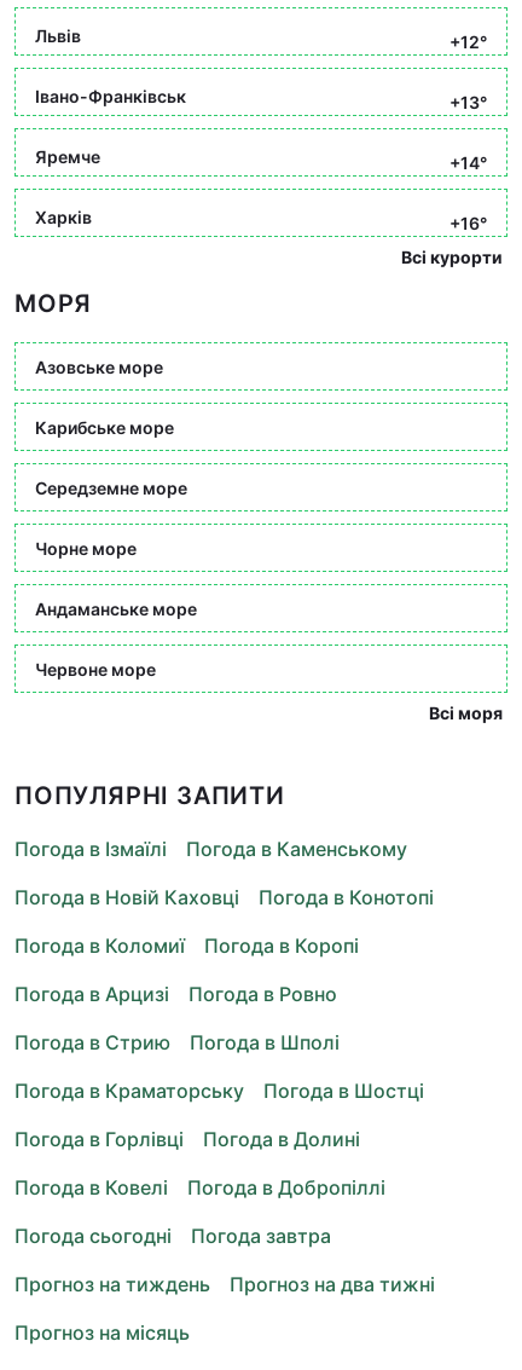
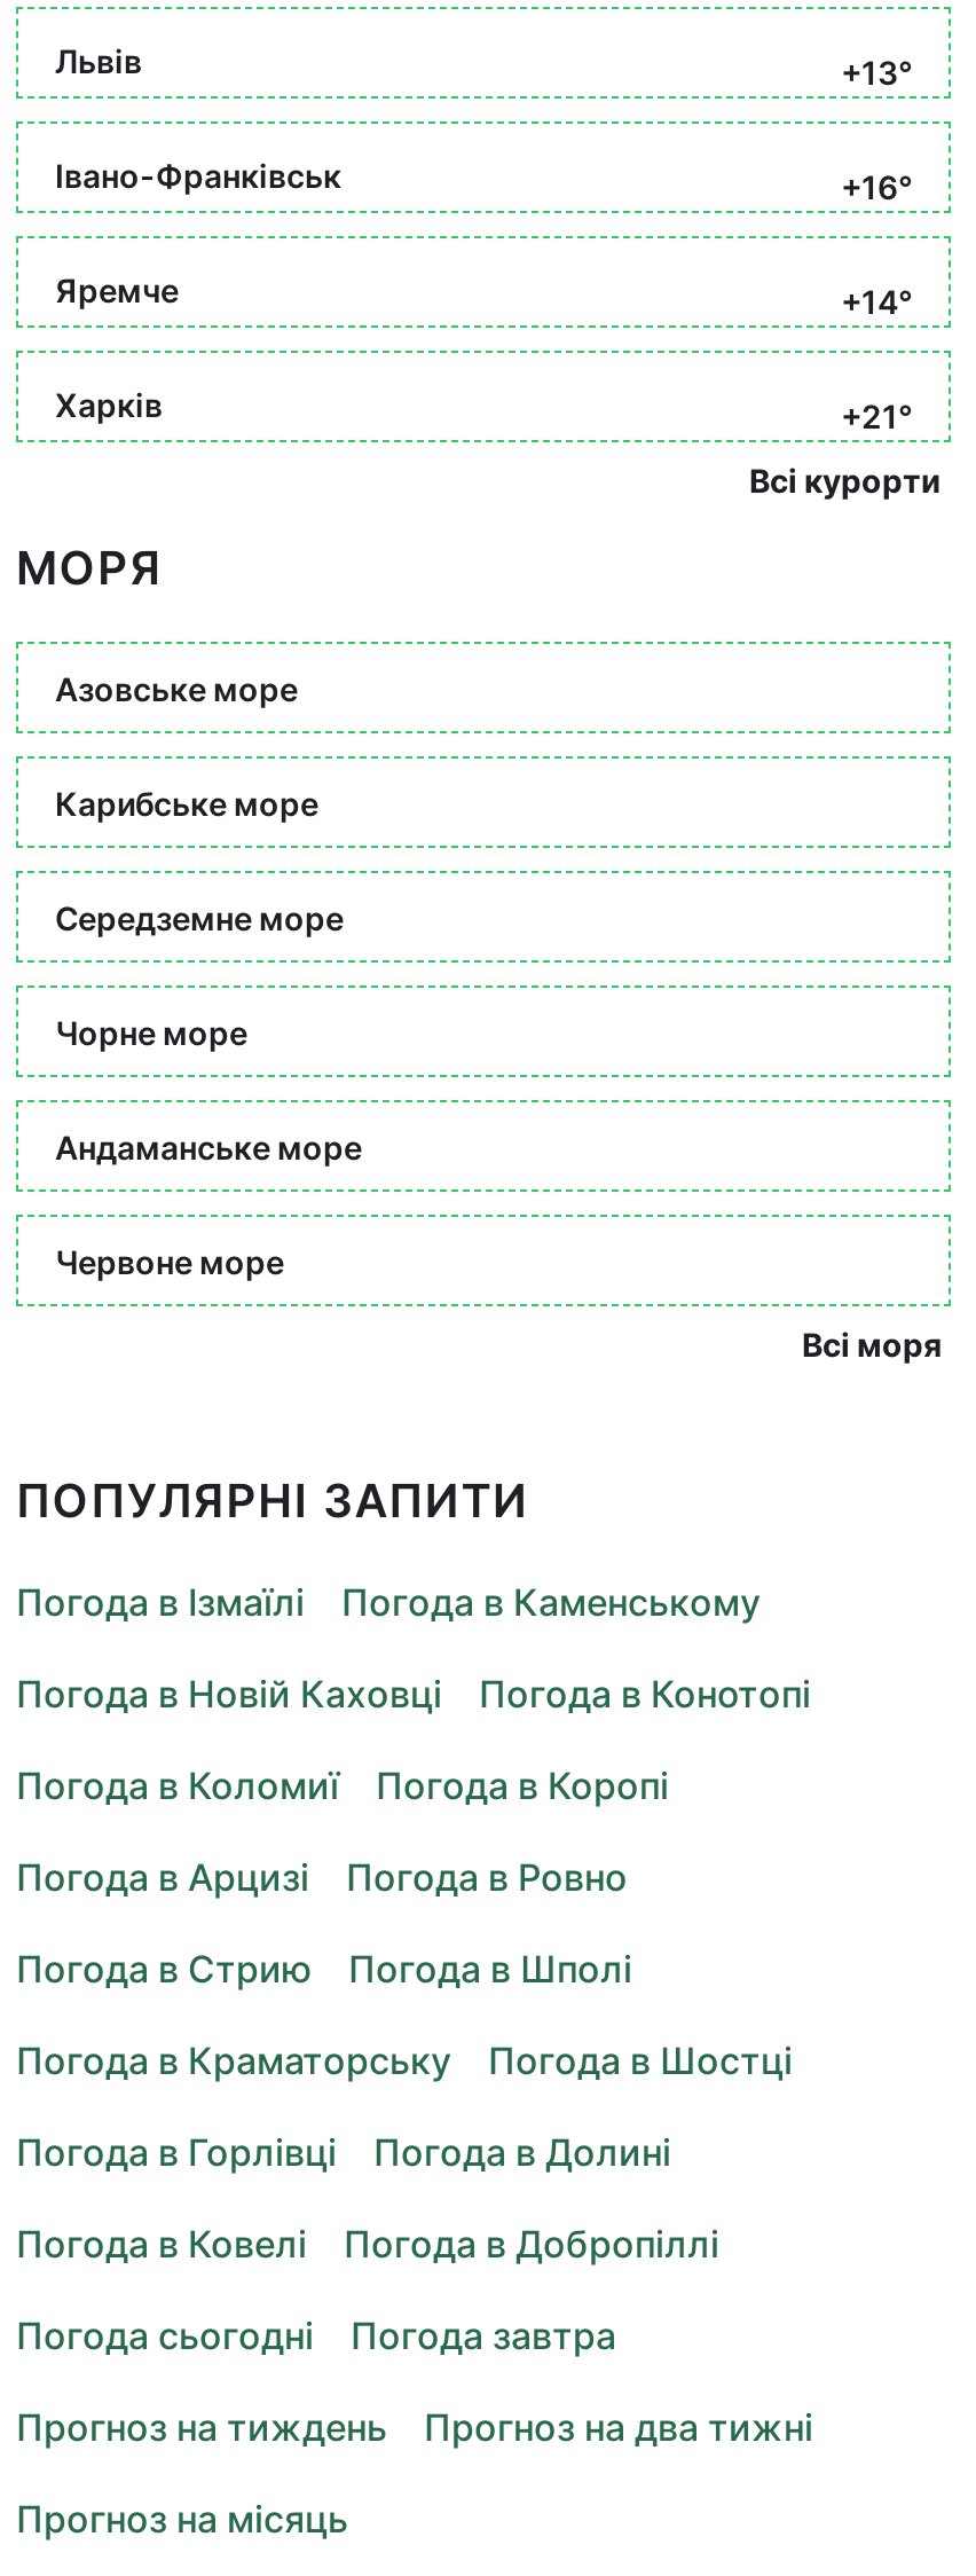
- +12°
+ +13°

- +13°
+ +16°

- +16°
+ +21°
